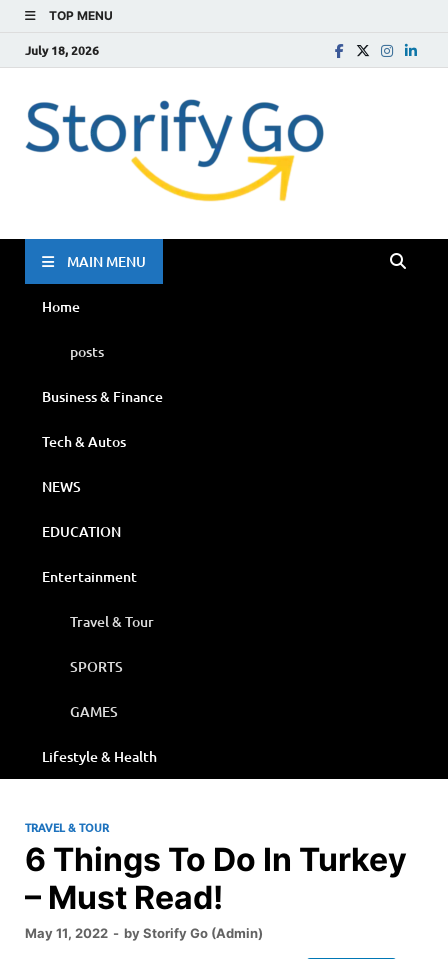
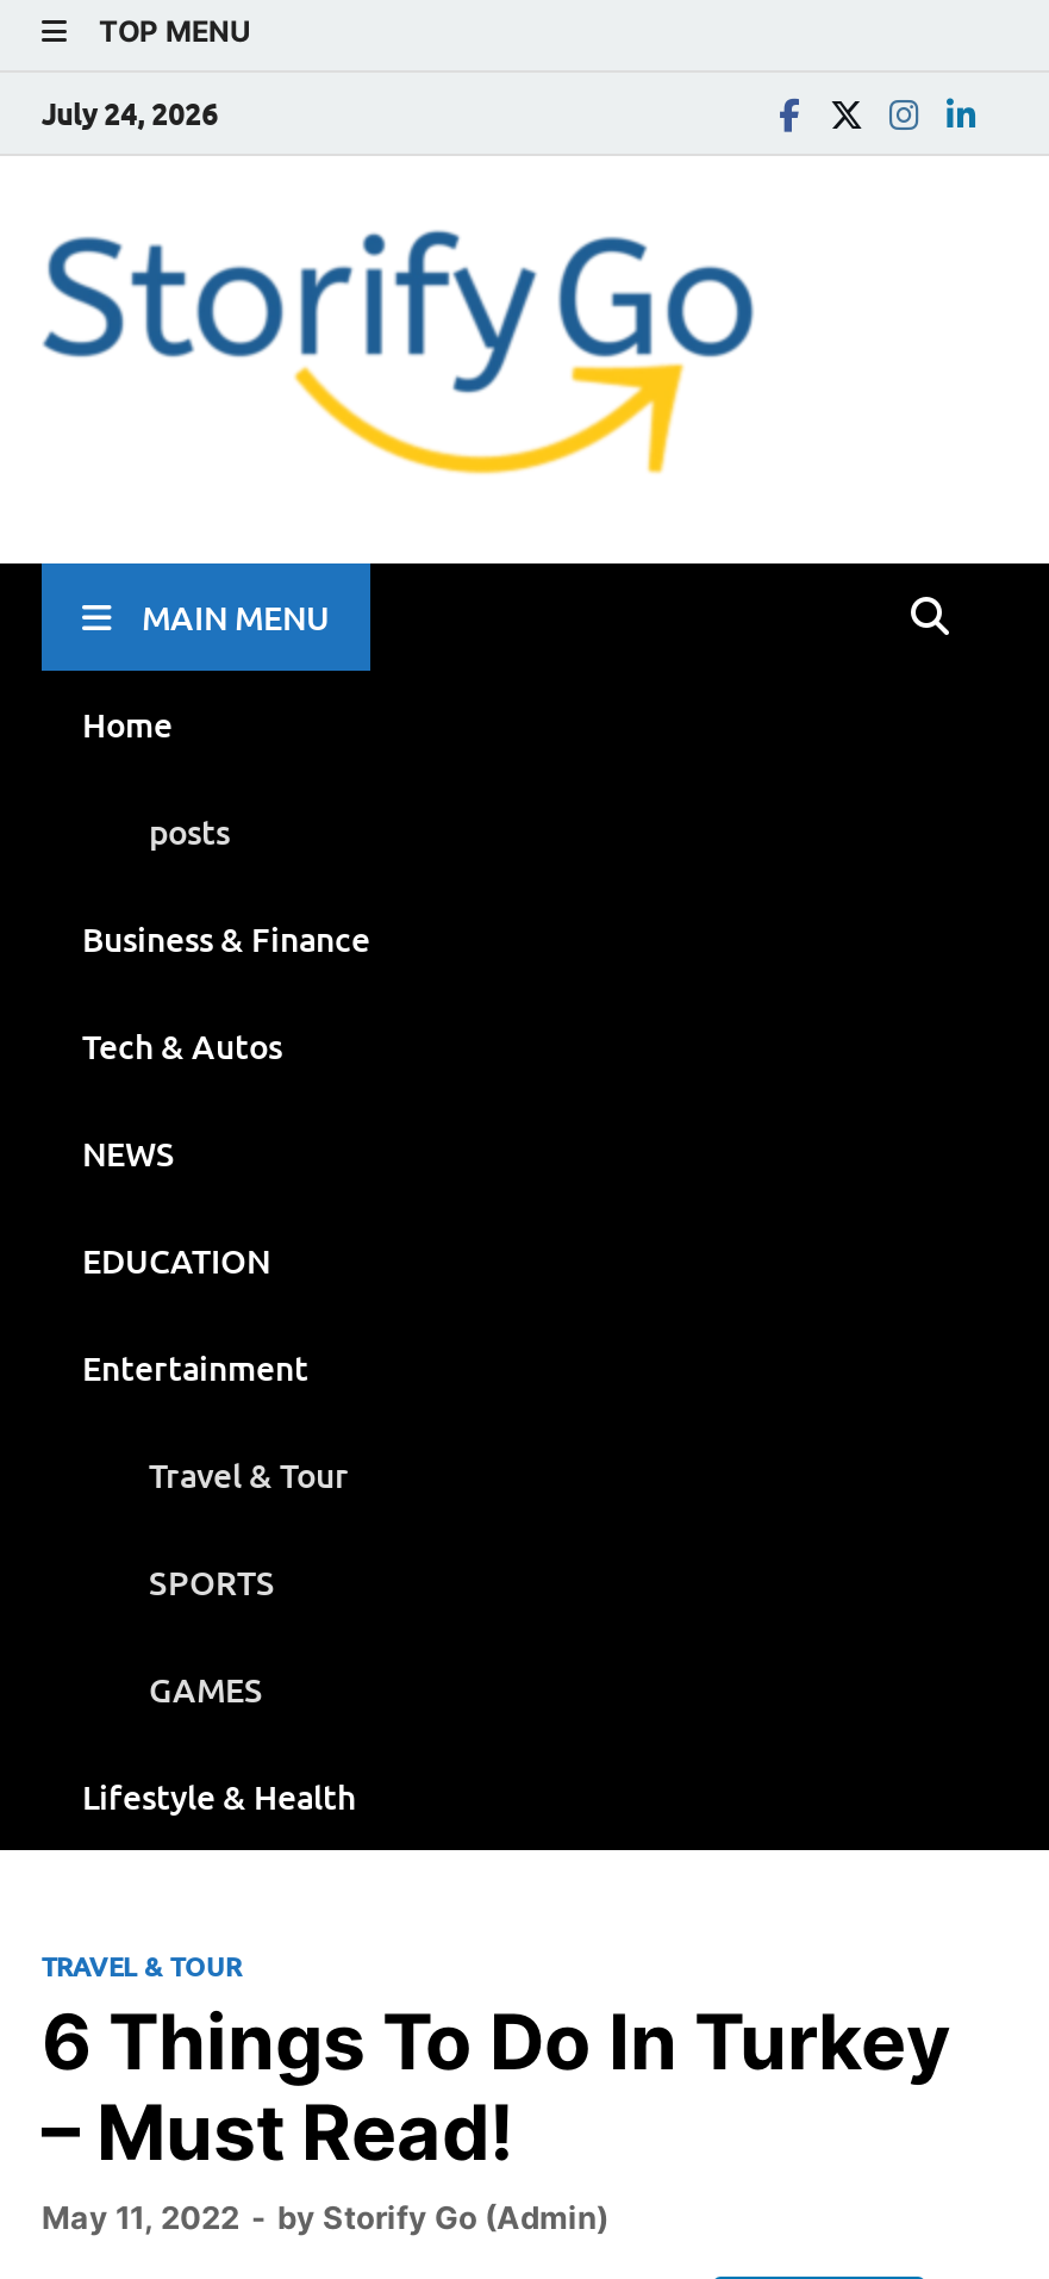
- July 18, 2026
+ July 24, 2026
